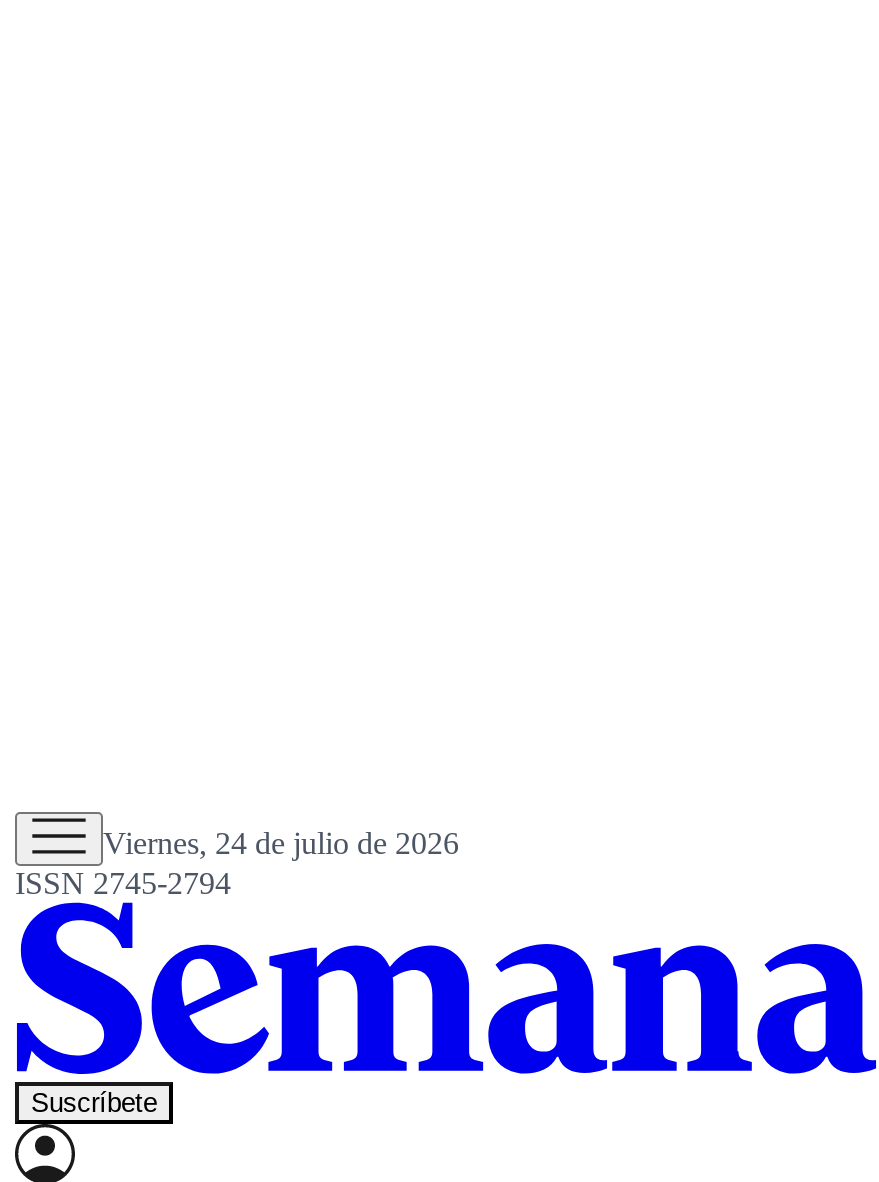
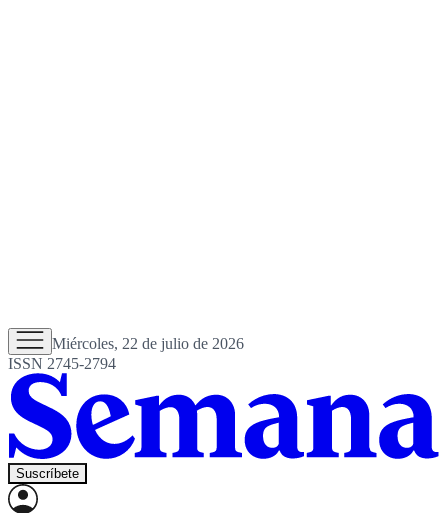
- Viernes, 24 de julio de 2026
+ Miércoles, 22 de julio de 2026
